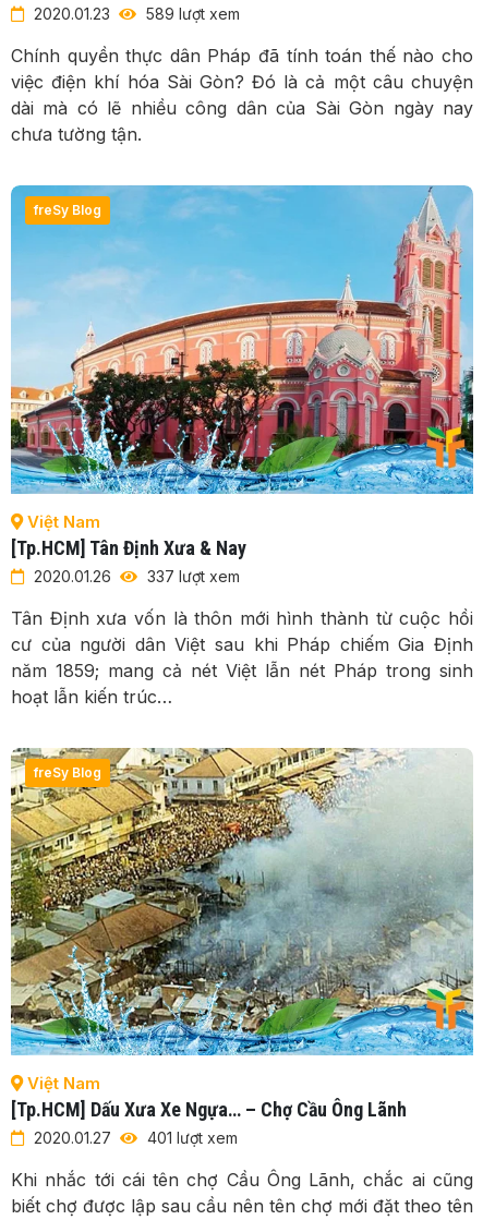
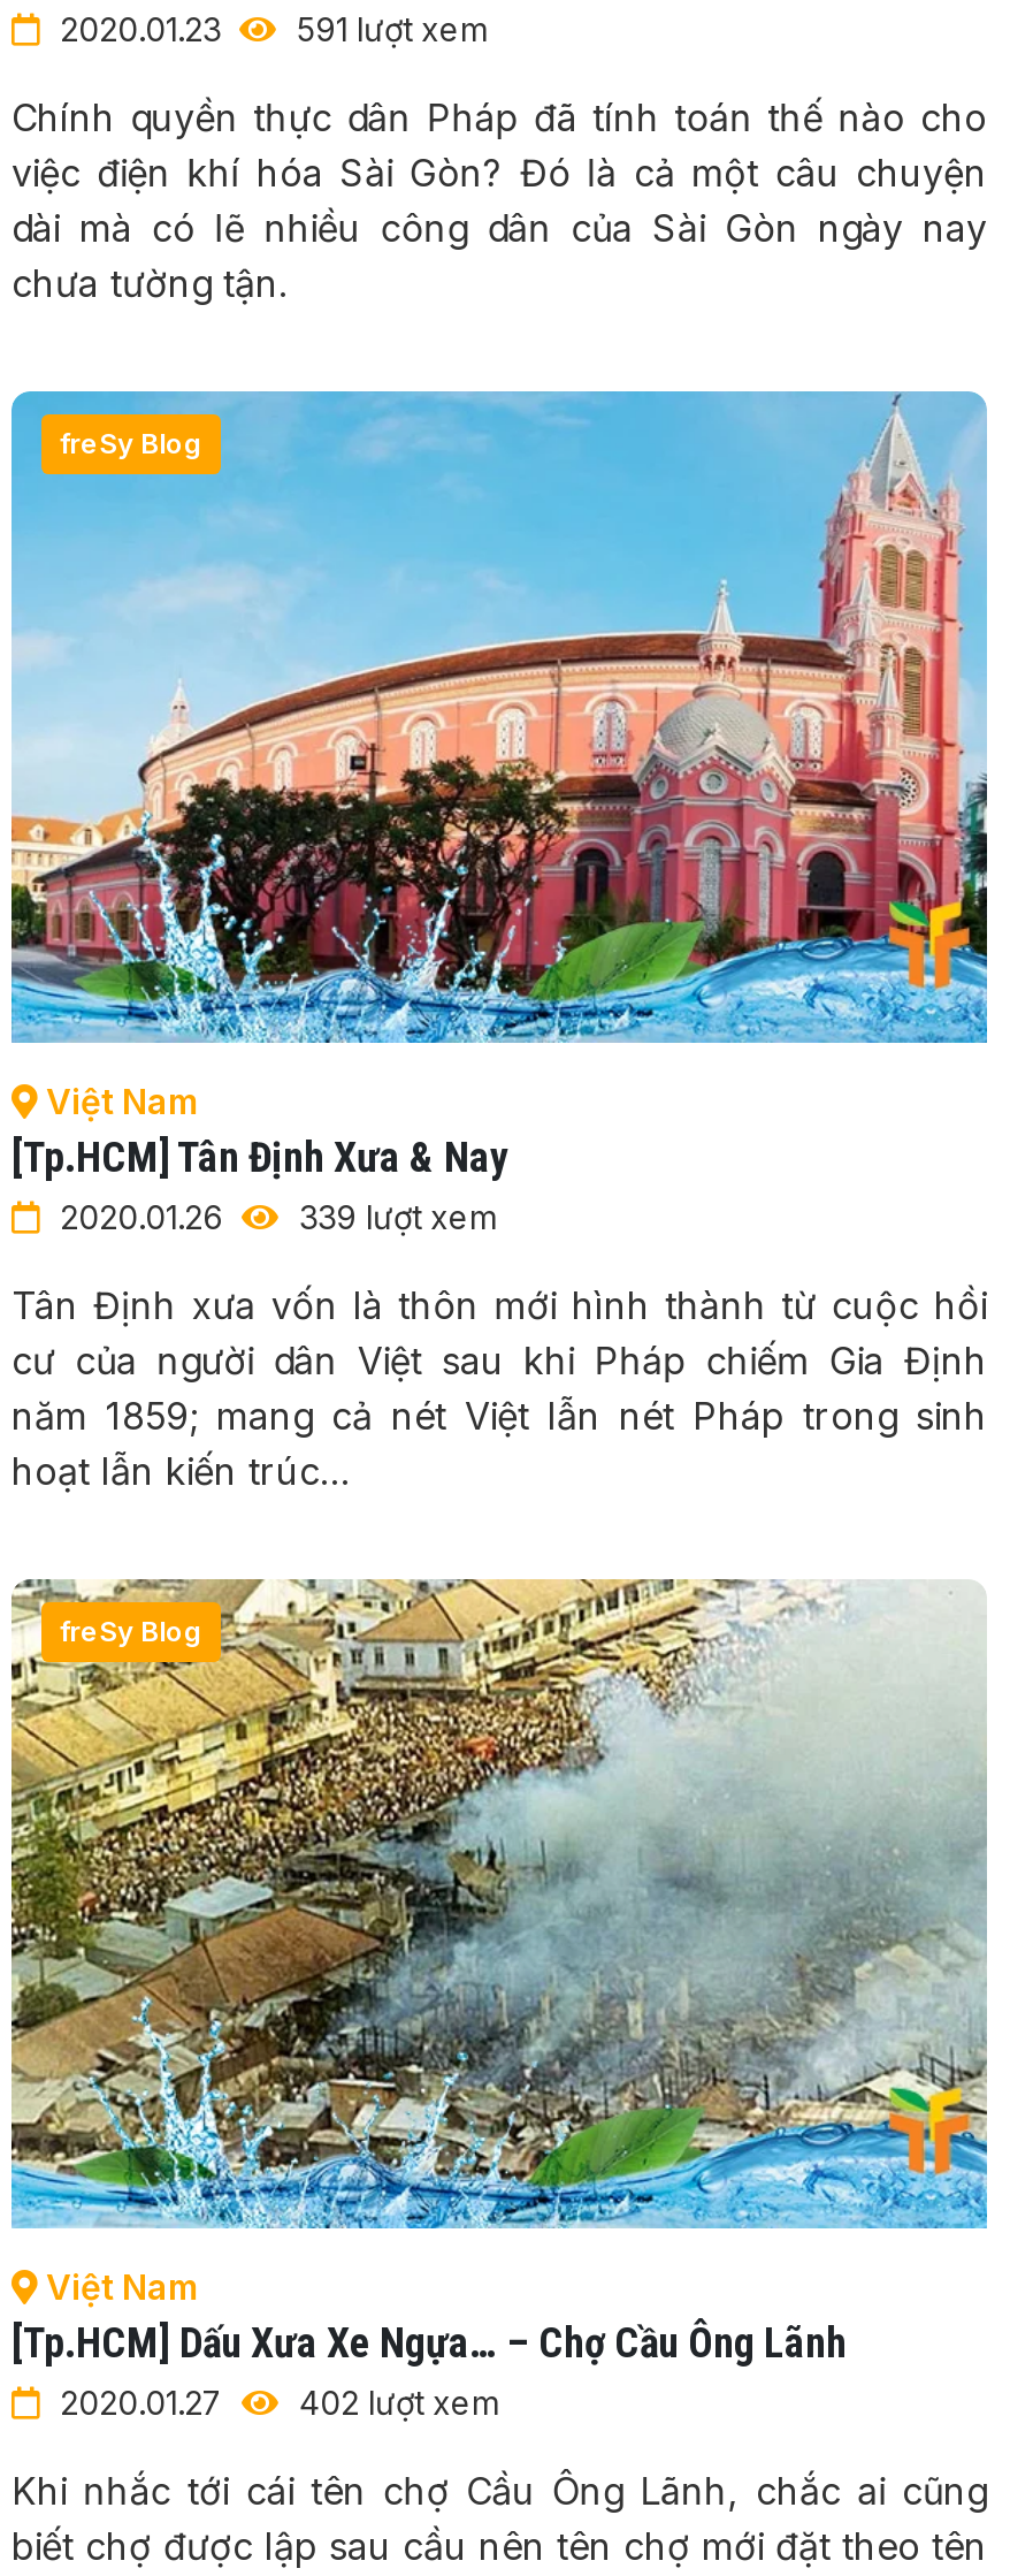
- 2020.01.23 589 lượt xem
+ 2020.01.23 591 lượt xem

- 2020.01.26 337 lượt xem
+ 2020.01.26 339 lượt xem

- 2020.01.27 401 lượt xem
+ 2020.01.27 402 lượt xem
